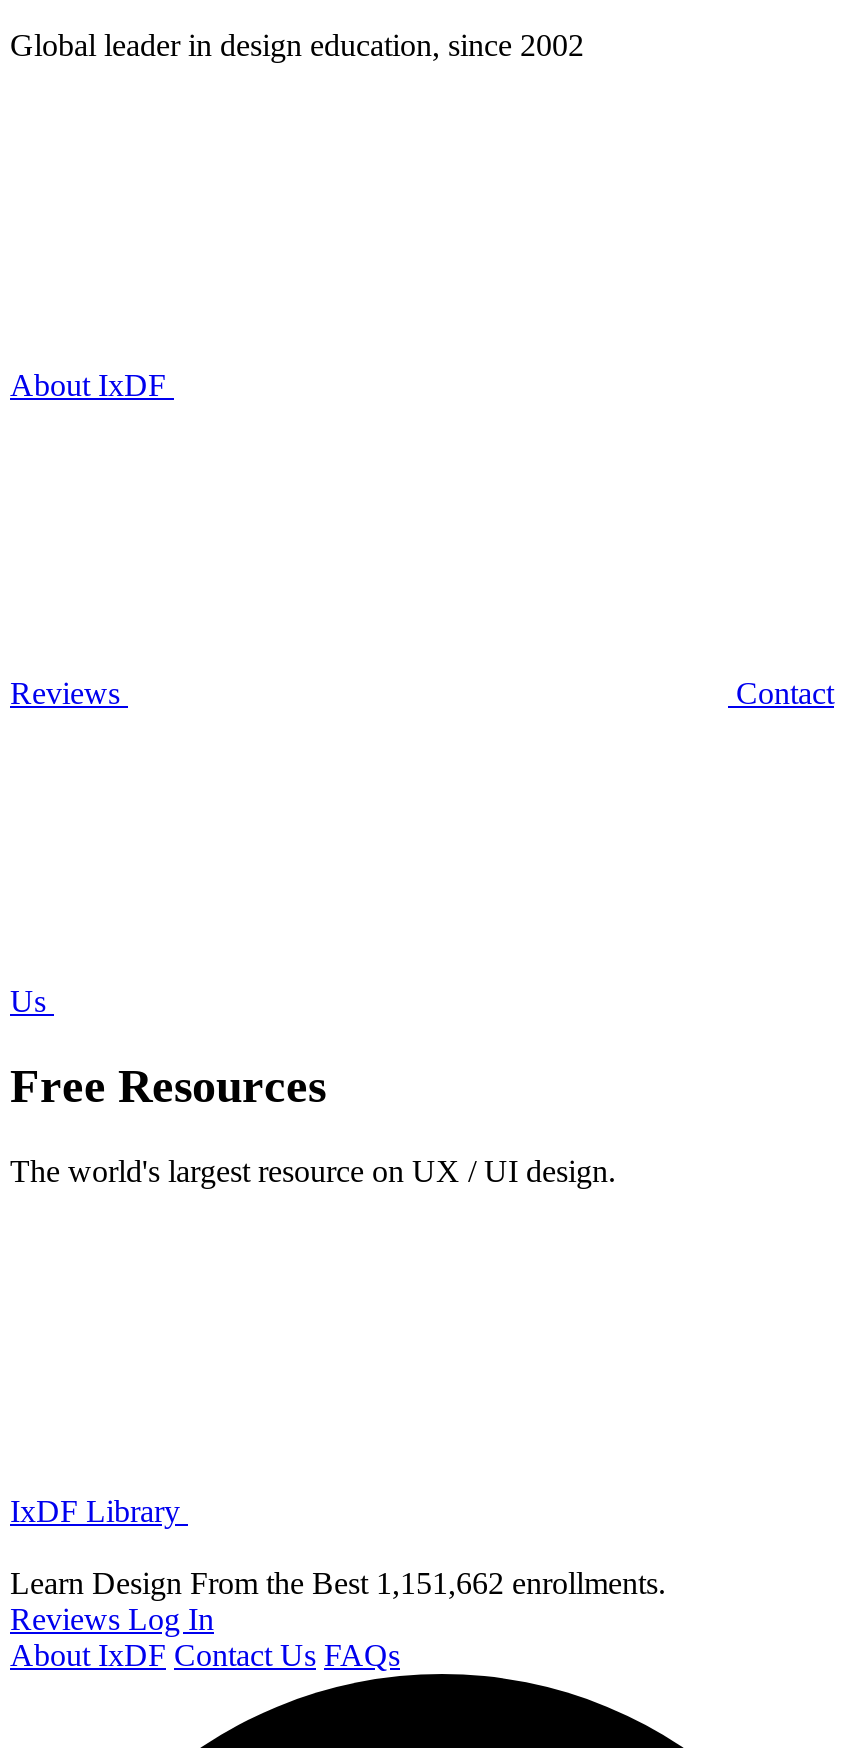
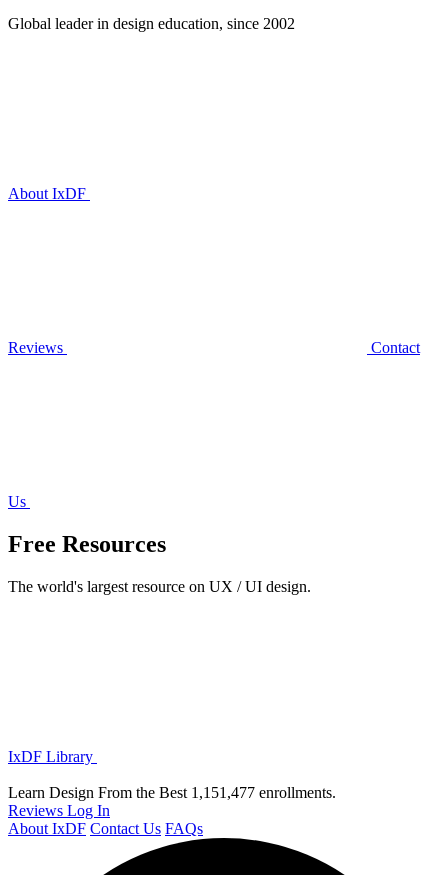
- Learn Design From the Best 1,151,662 enrollments.
+ Learn Design From the Best 1,151,477 enrollments.
